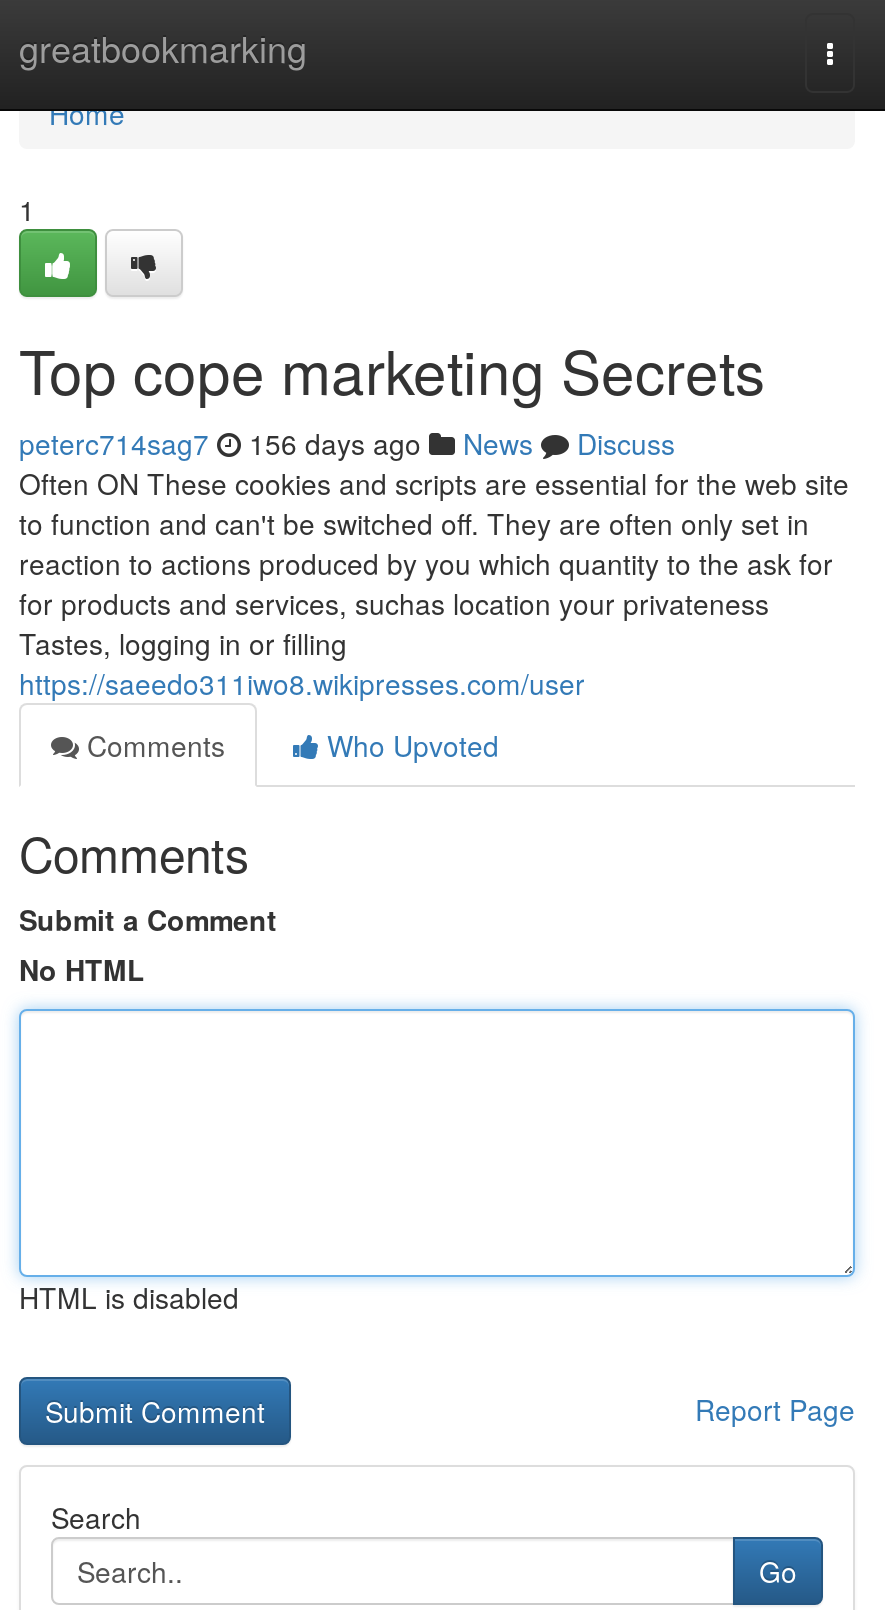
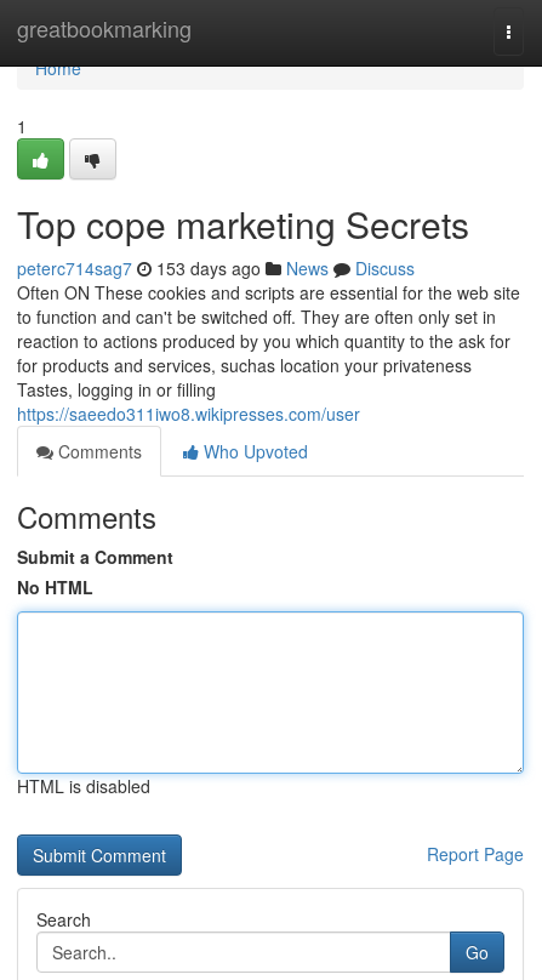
- peterc714sag7 156 days ago News Discuss
+ peterc714sag7 153 days ago News Discuss
